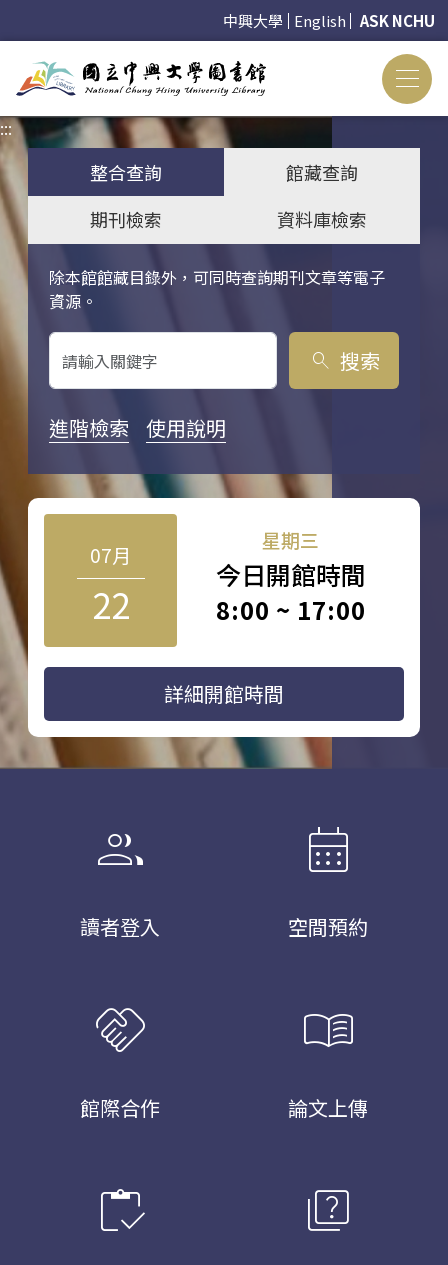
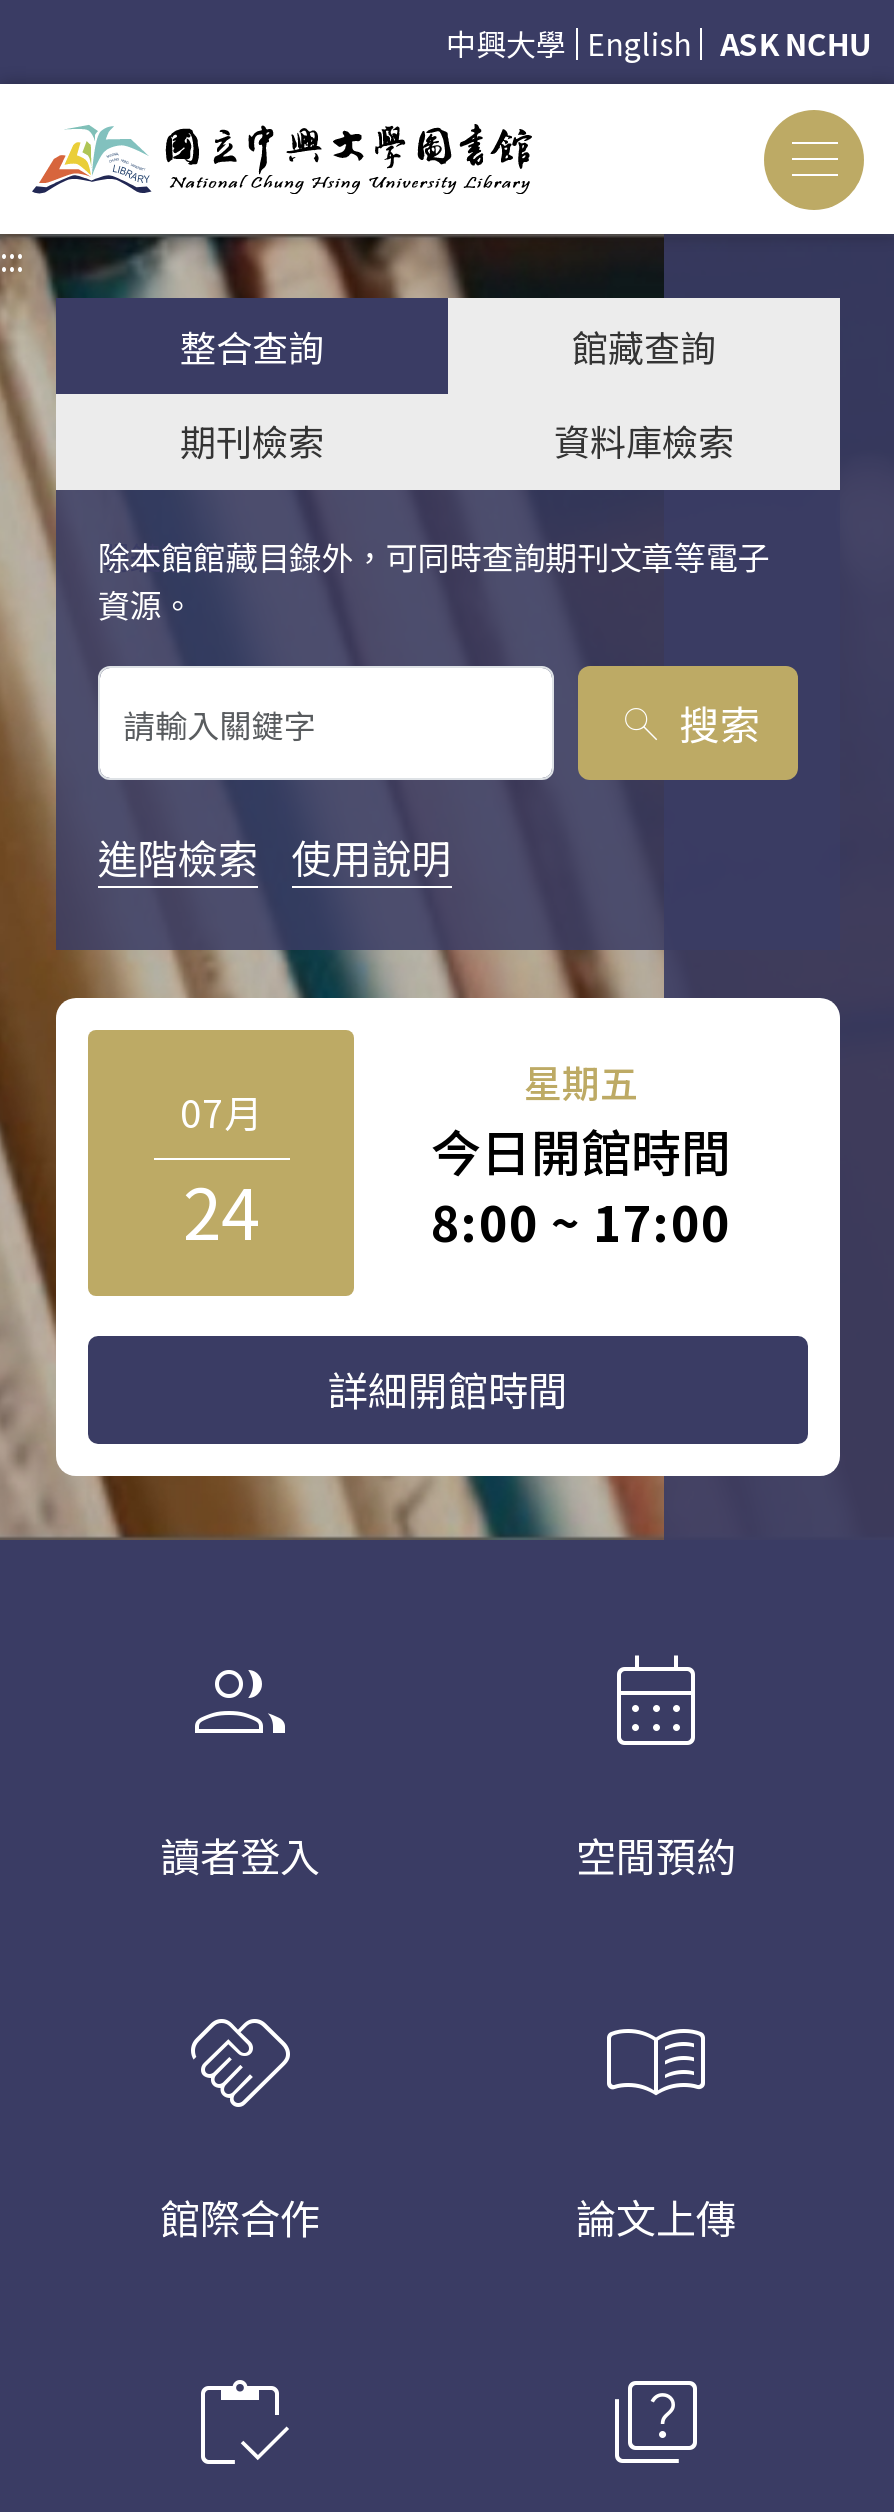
- 星期三
+ 星期五

- 22
+ 24
